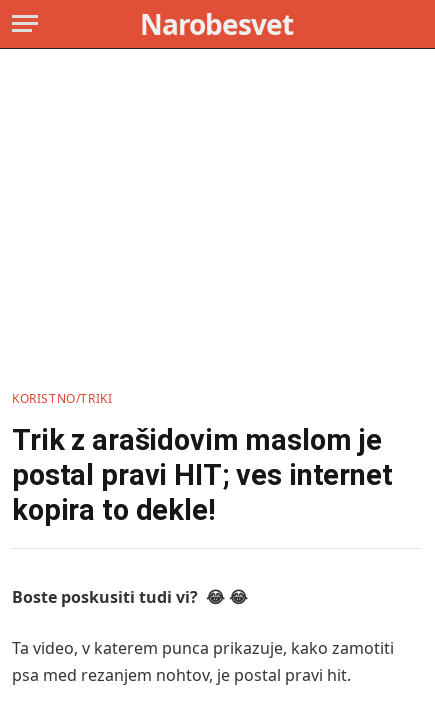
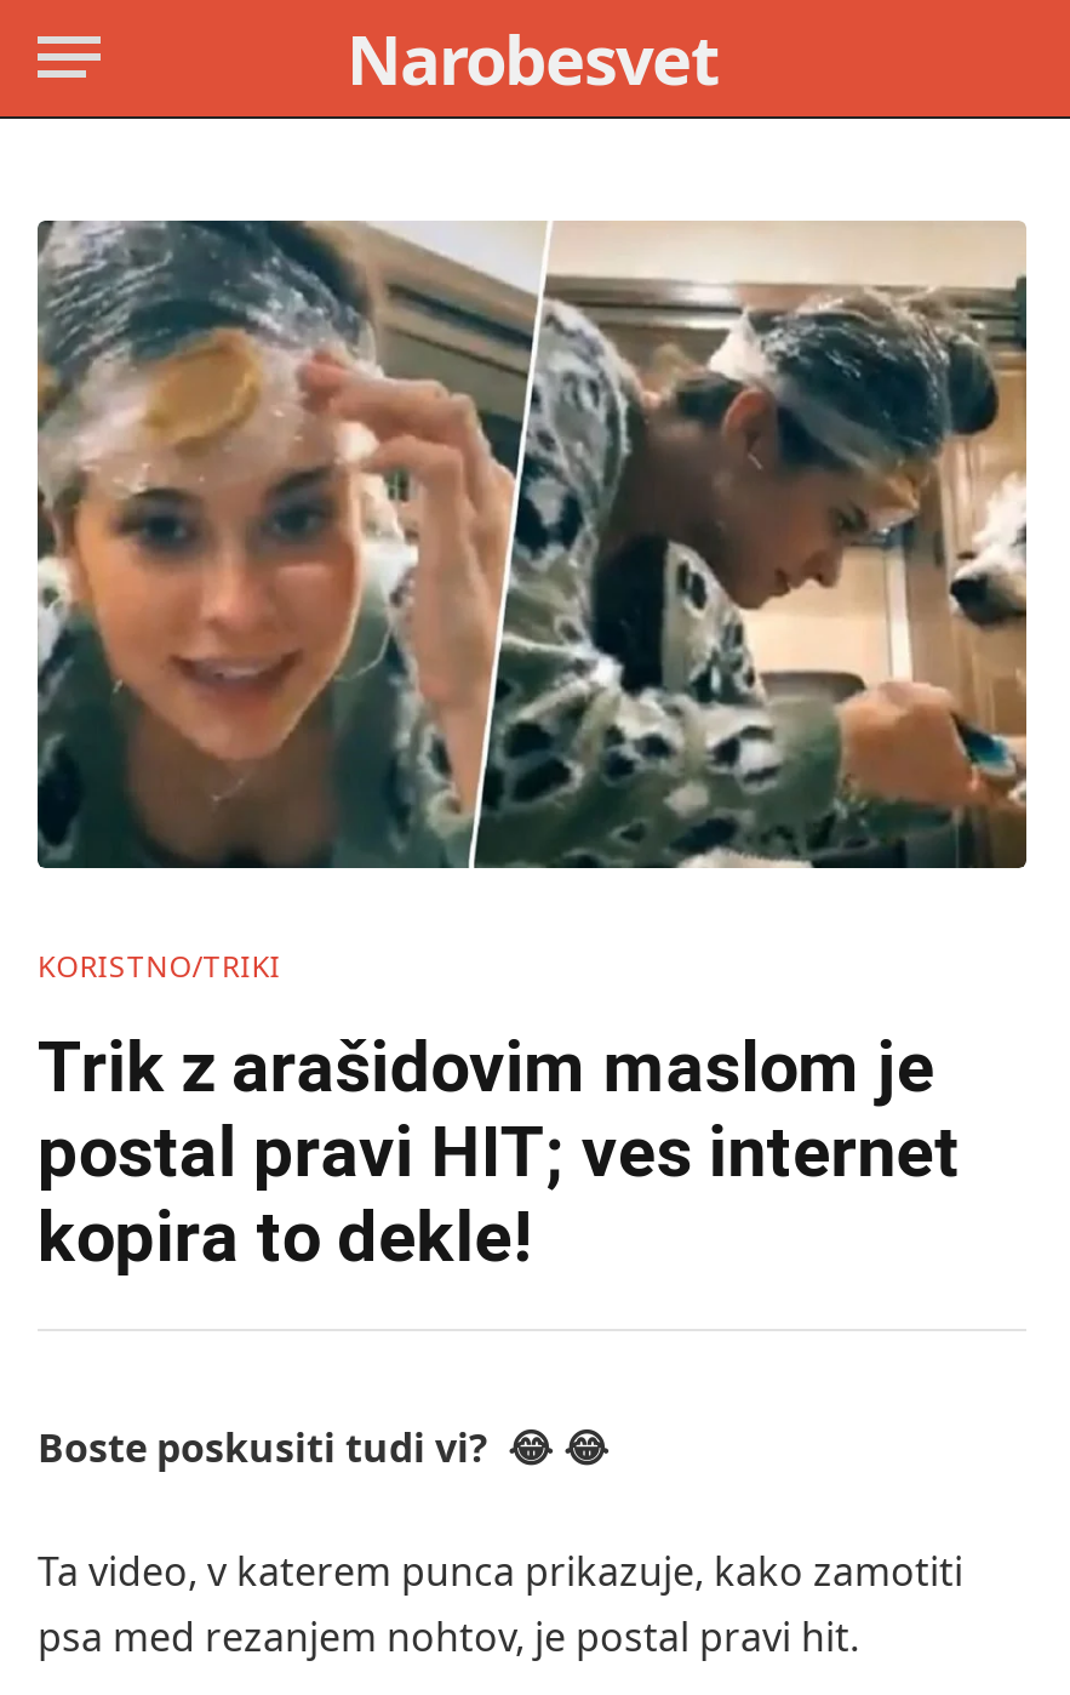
+ [image]
